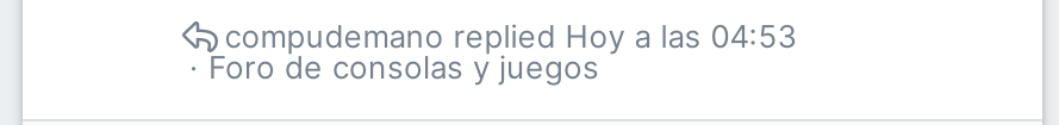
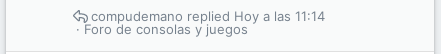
- Hoy a las 04:53
+ Hoy a las 11:14
